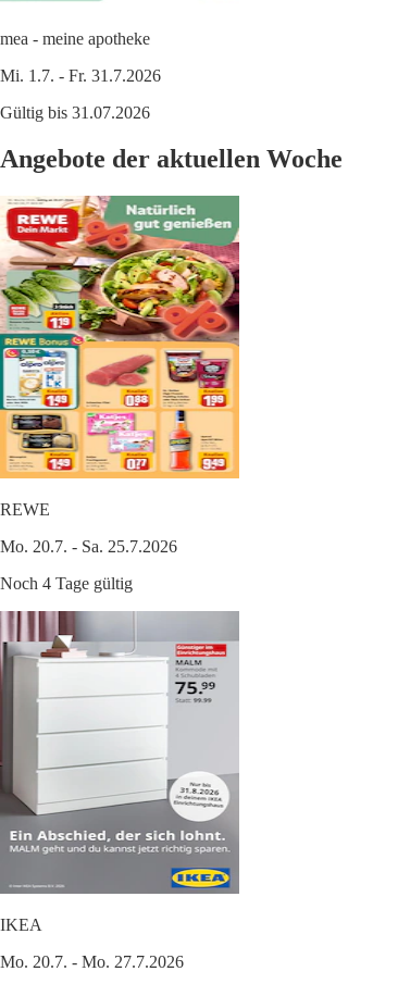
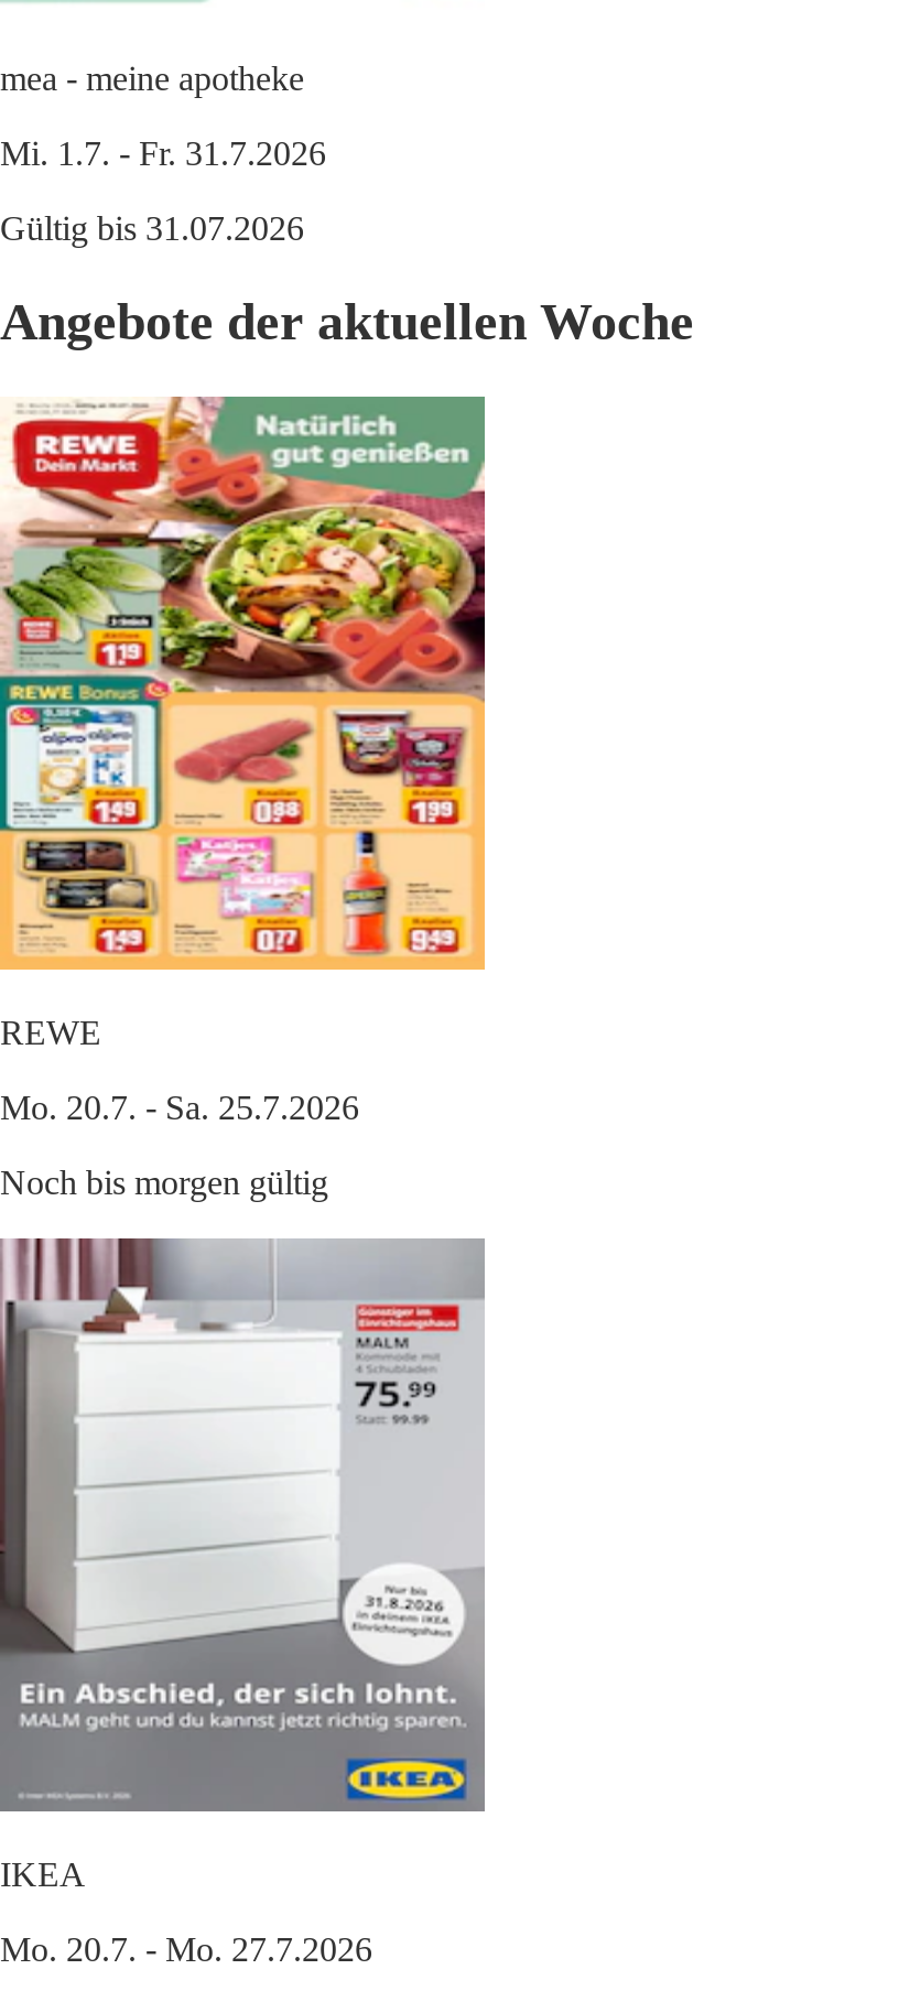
- Noch 4 Tage gültig
+ Noch bis morgen gültig
